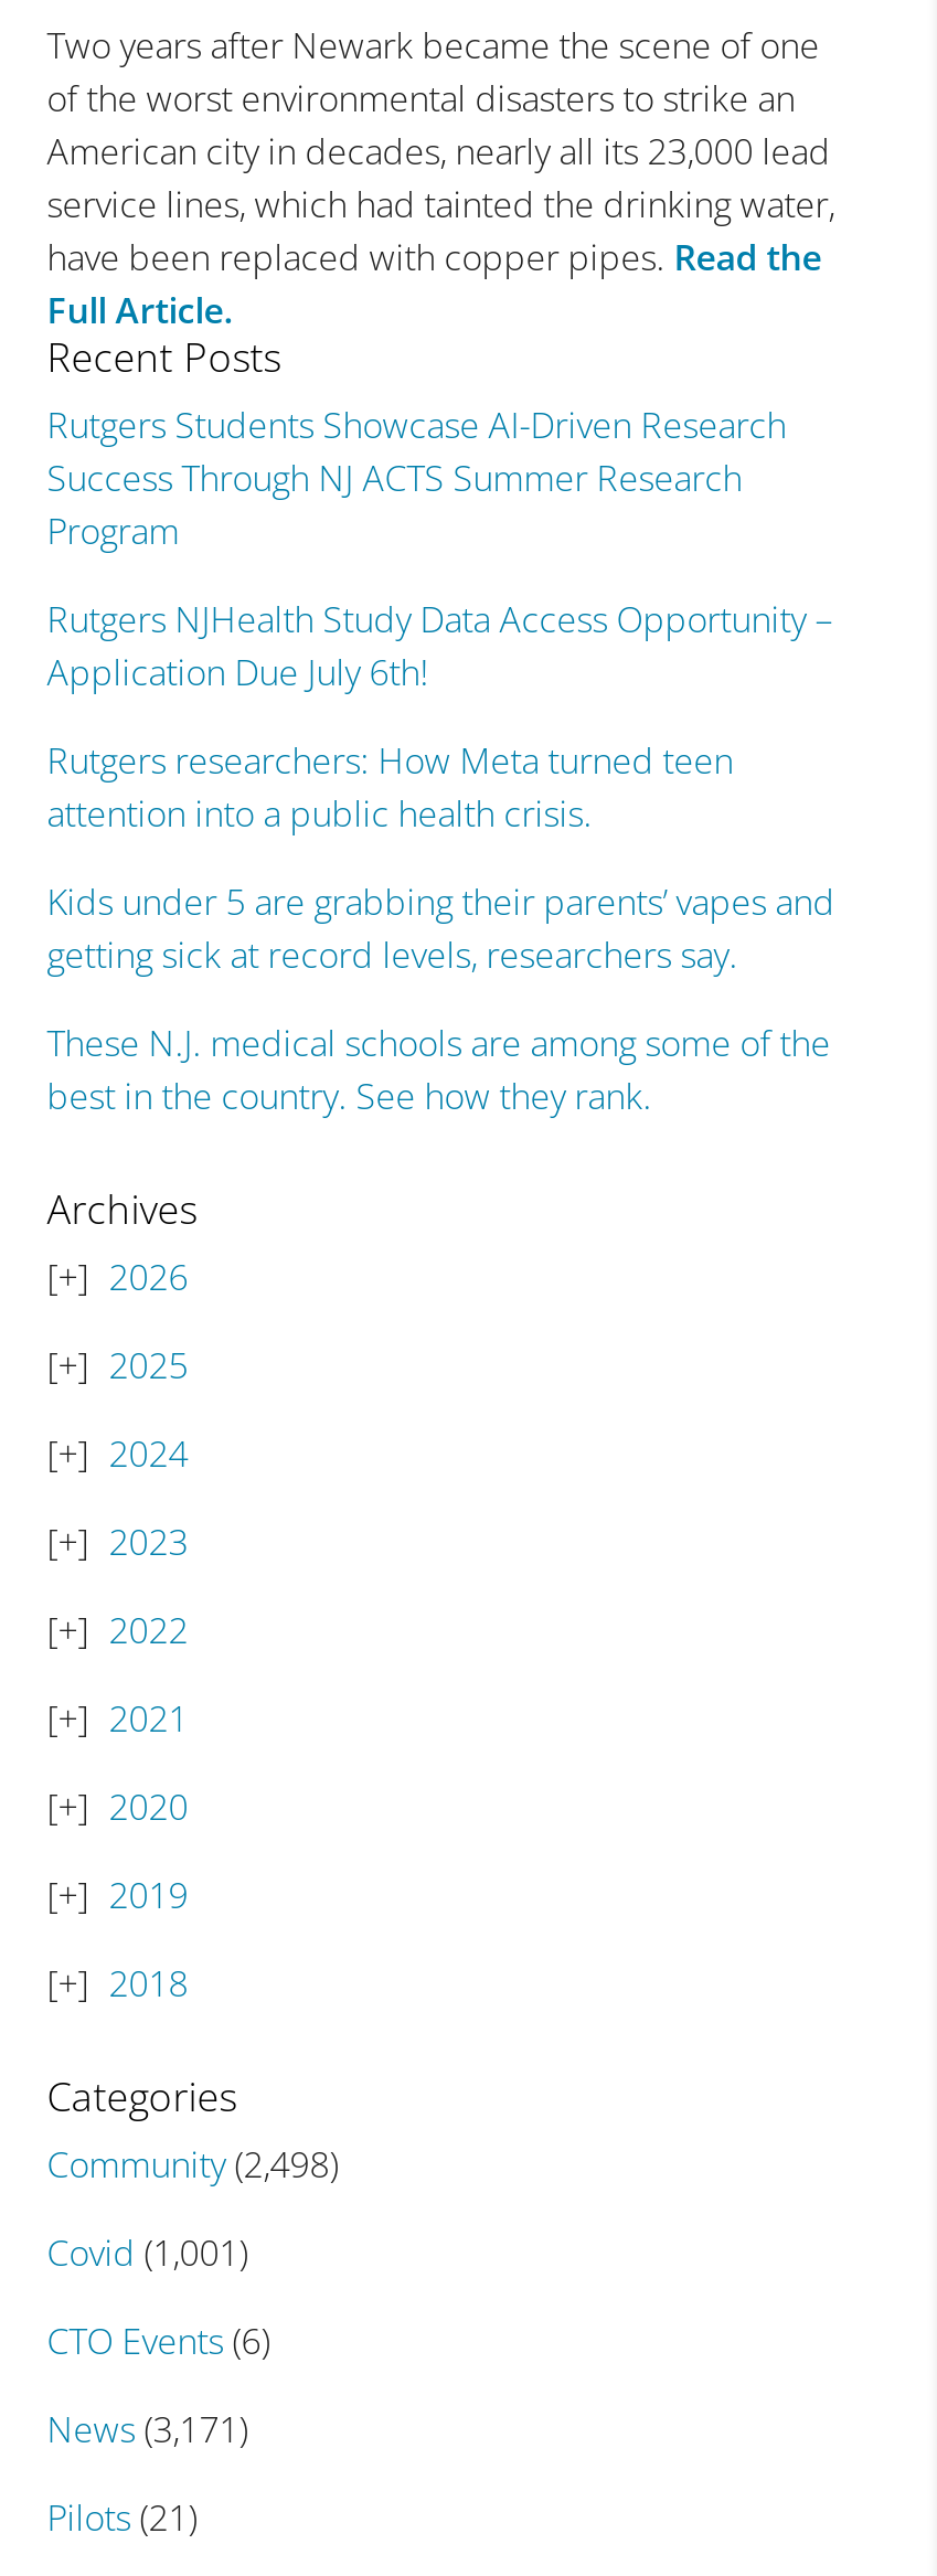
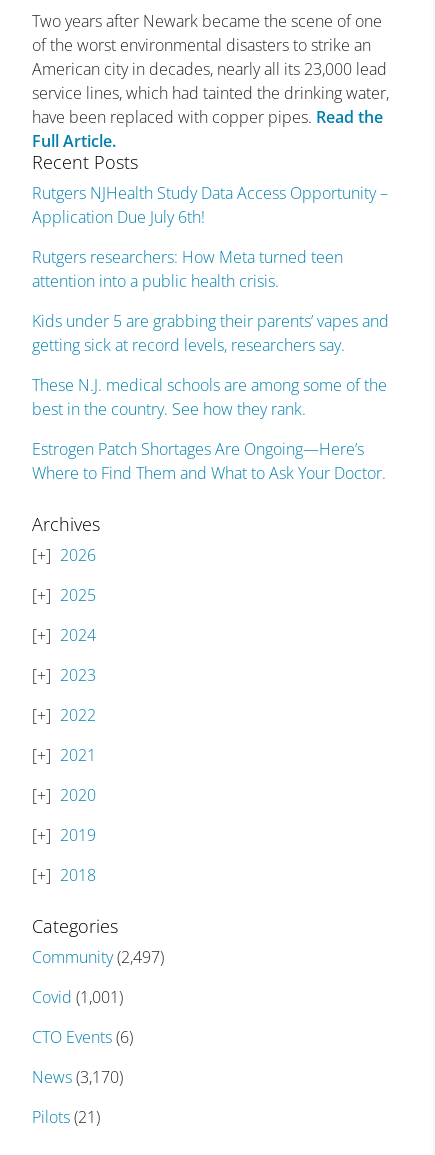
- Rutgers Students Showcase AI-Driven Research
- Success Through NJ ACTS Summer Research
- Program

moved up: Rutgers NJHealth Study Data Access Opportunity – | Application Due July 6th! | Rutgers researchers: How Meta turned teen | attention into a public health crisis. | Kids under 5 are grabbing their parents’ vapes and | getting sick at record levels, researchers say. | These N.J. medical schools are among some of the | best in the country. See how they rank.

+ Estrogen Patch Shortages Are Ongoing—Here’s
+ Where to Find Them and What to Ask Your Doctor.

- Community (2,498)
+ Community (2,497)

- News (3,171)
+ News (3,170)
